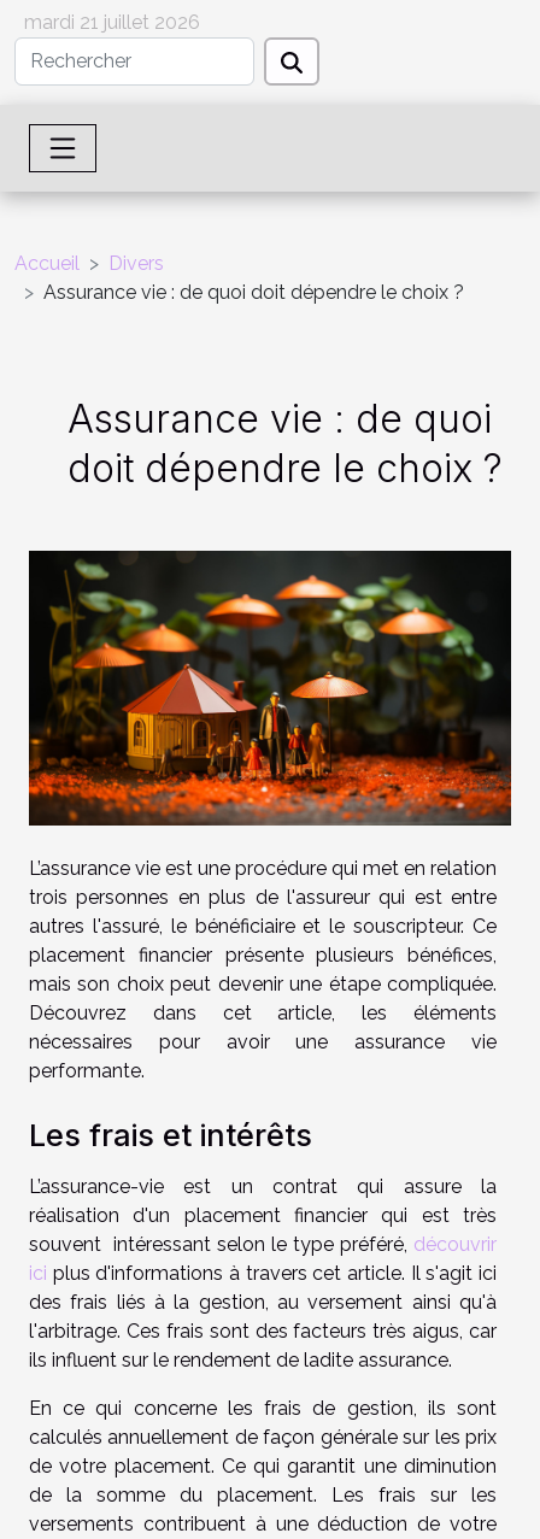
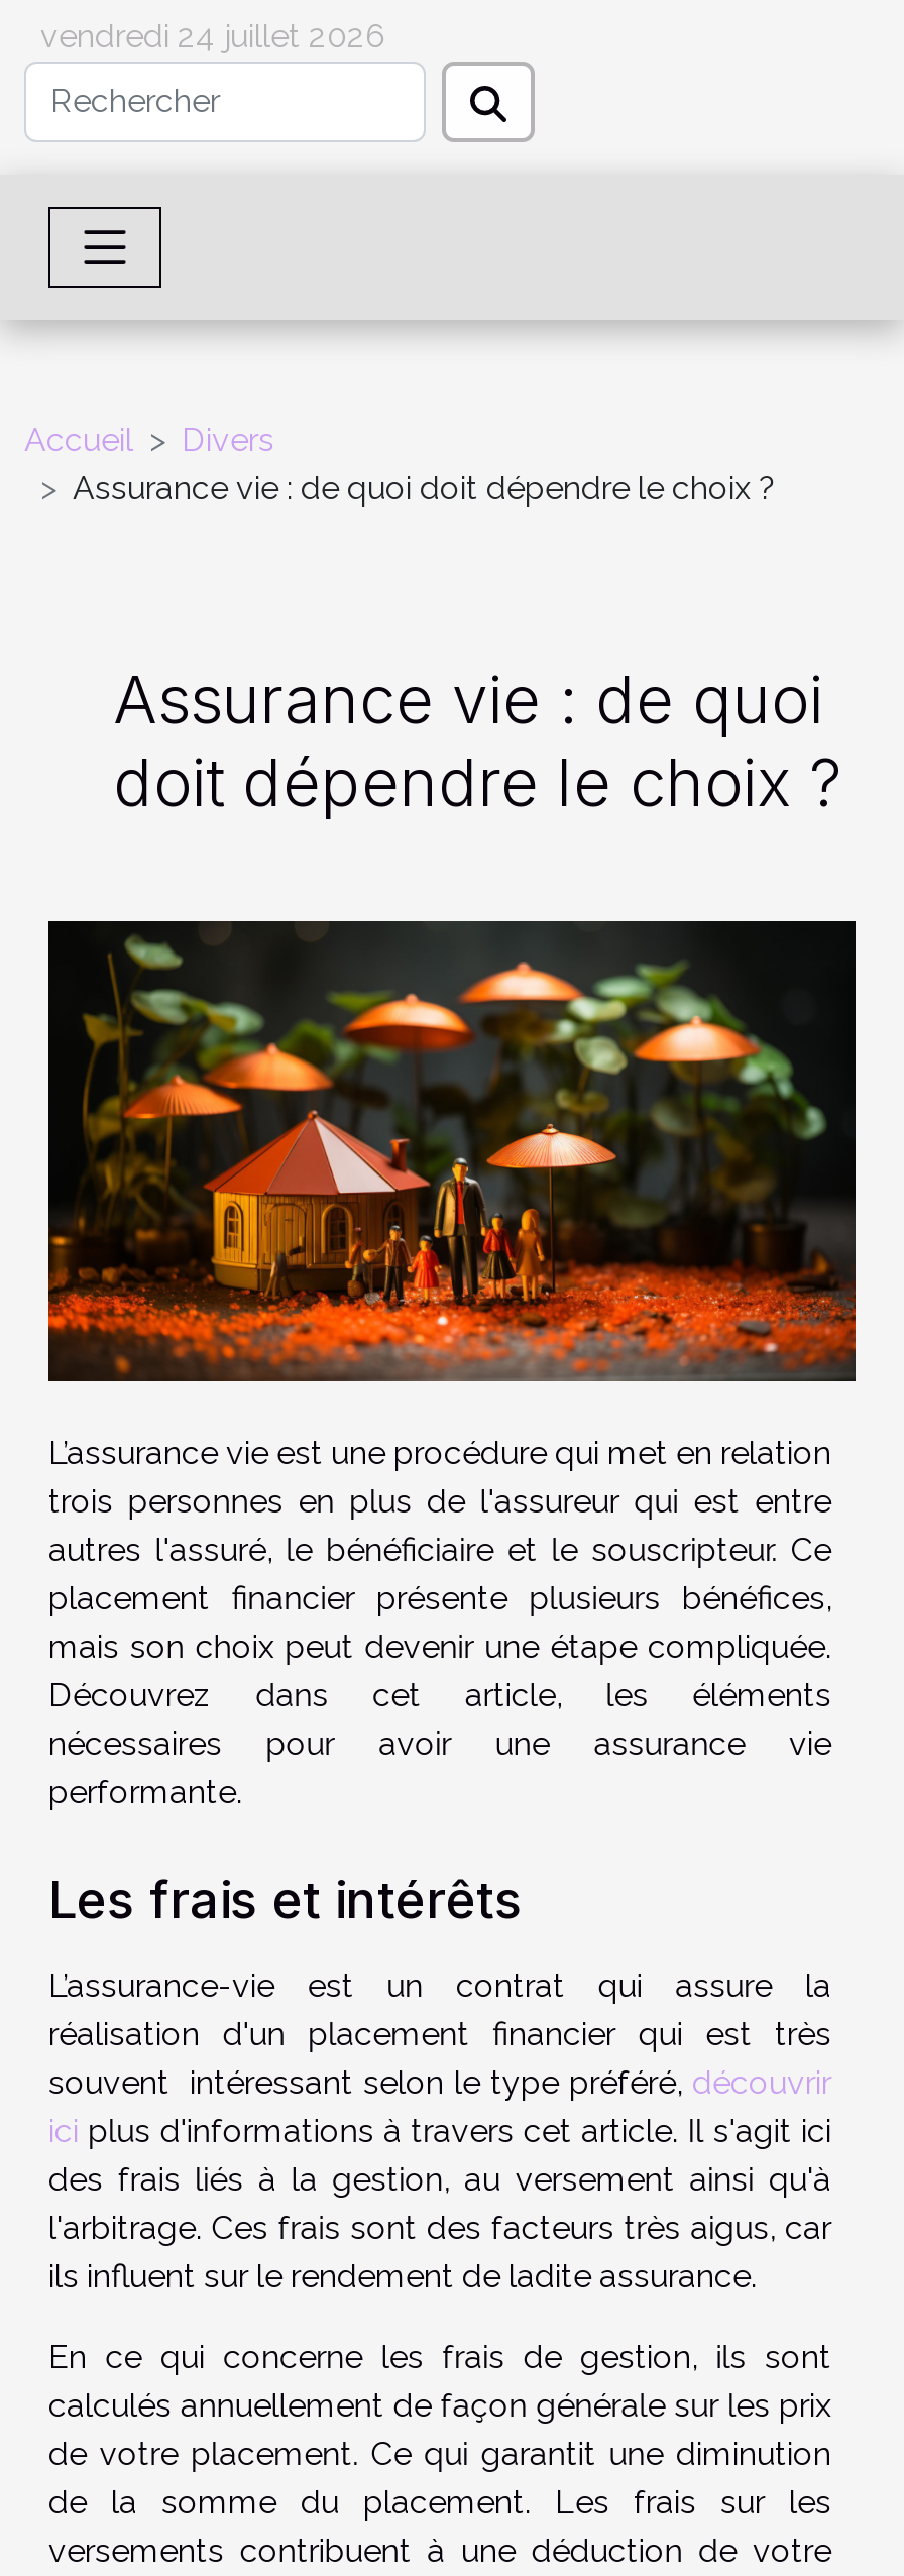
- mardi 21 juillet 2026
+ vendredi 24 juillet 2026
